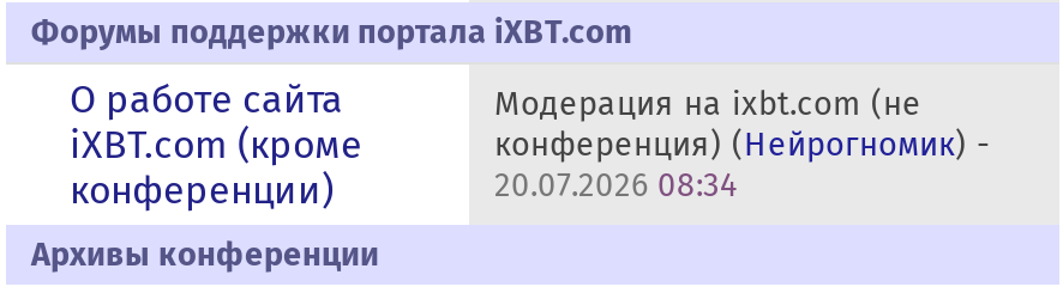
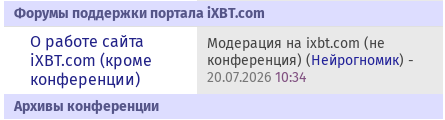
- 20.07.2026 08:34
+ 20.07.2026 10:34
